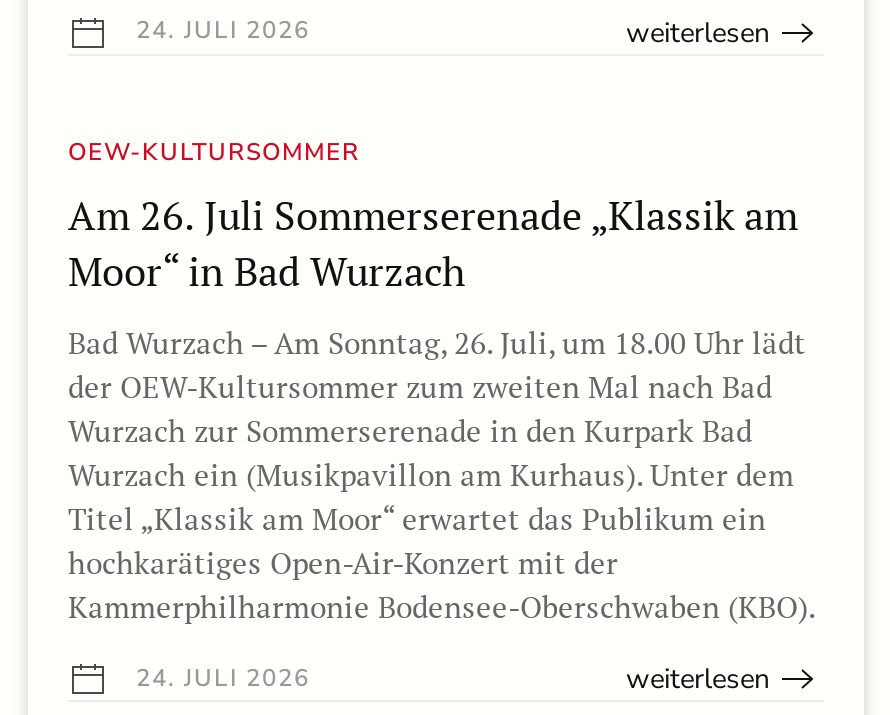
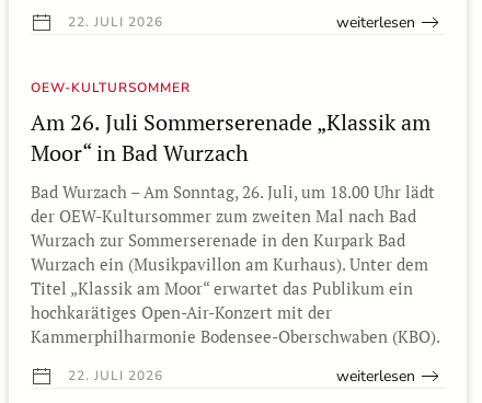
- 24. JULI 2026
+ 22. JULI 2026

- 24. JULI 2026
+ 22. JULI 2026
